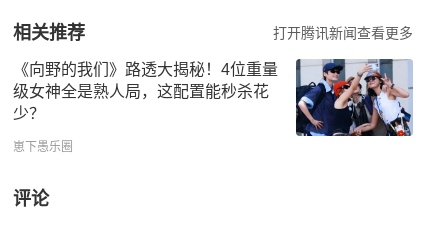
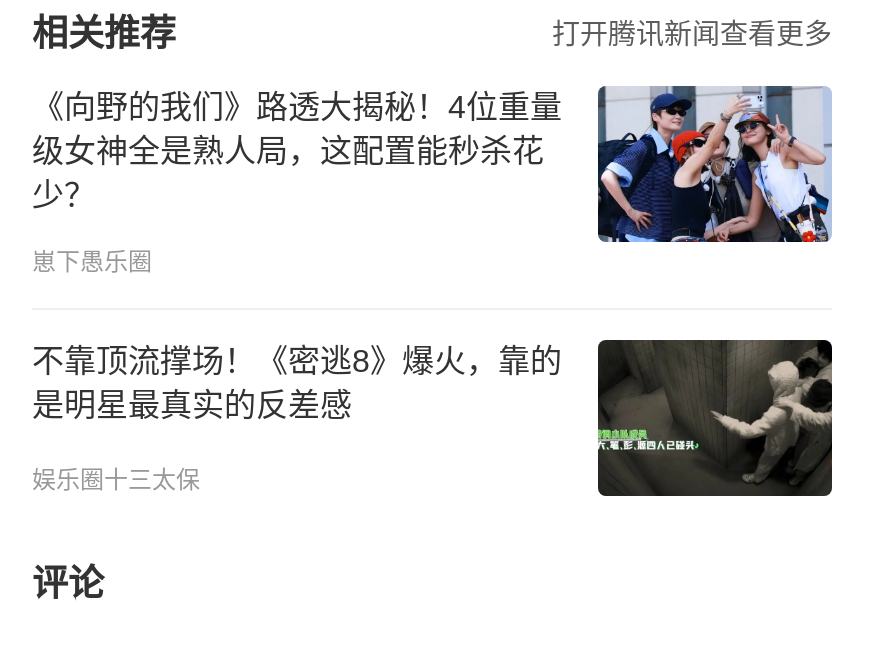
+ [image]
+ 不靠顶流撑场！《密逃8》爆火，靠的
+ 是明星最真实的反差感
+ 娱乐圈十三太保
